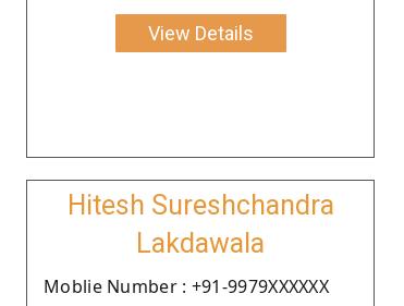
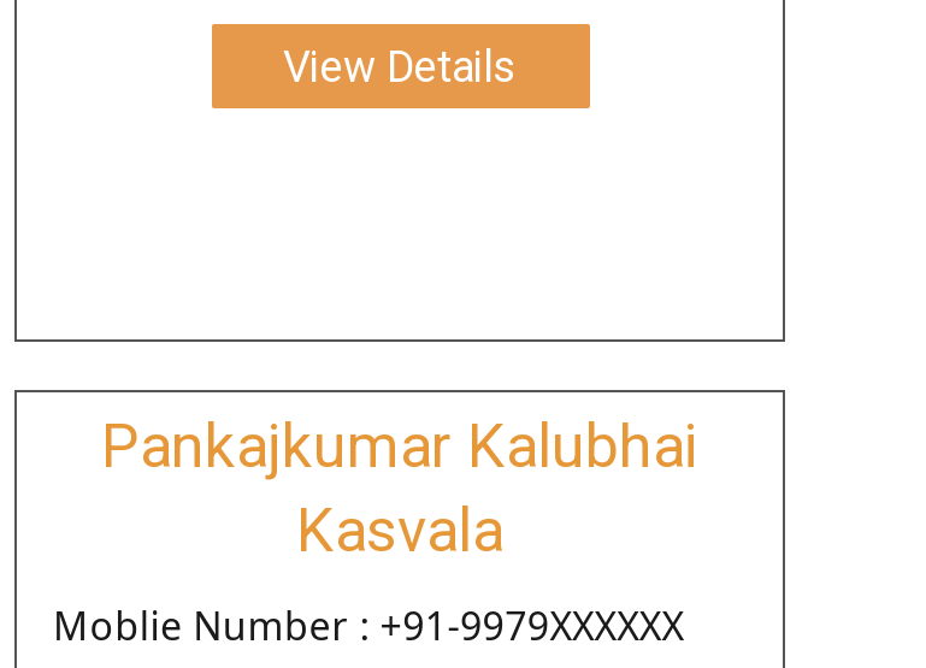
- Hitesh Sureshchandra
- Lakdawala
+ Pankajkumar Kalubhai
+ Kasvala
